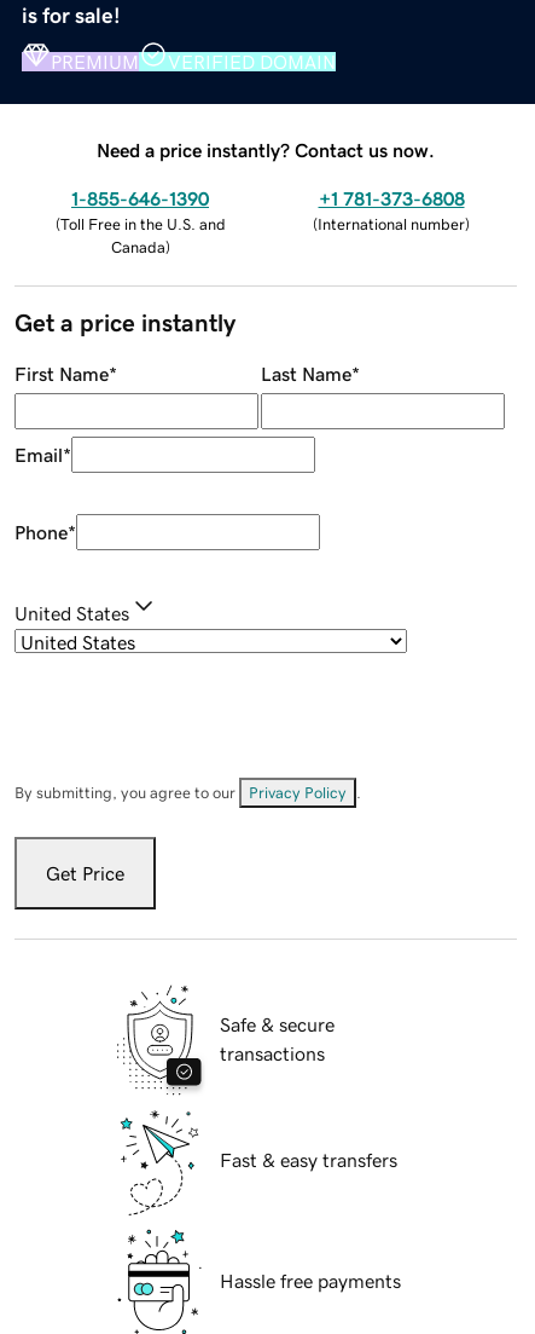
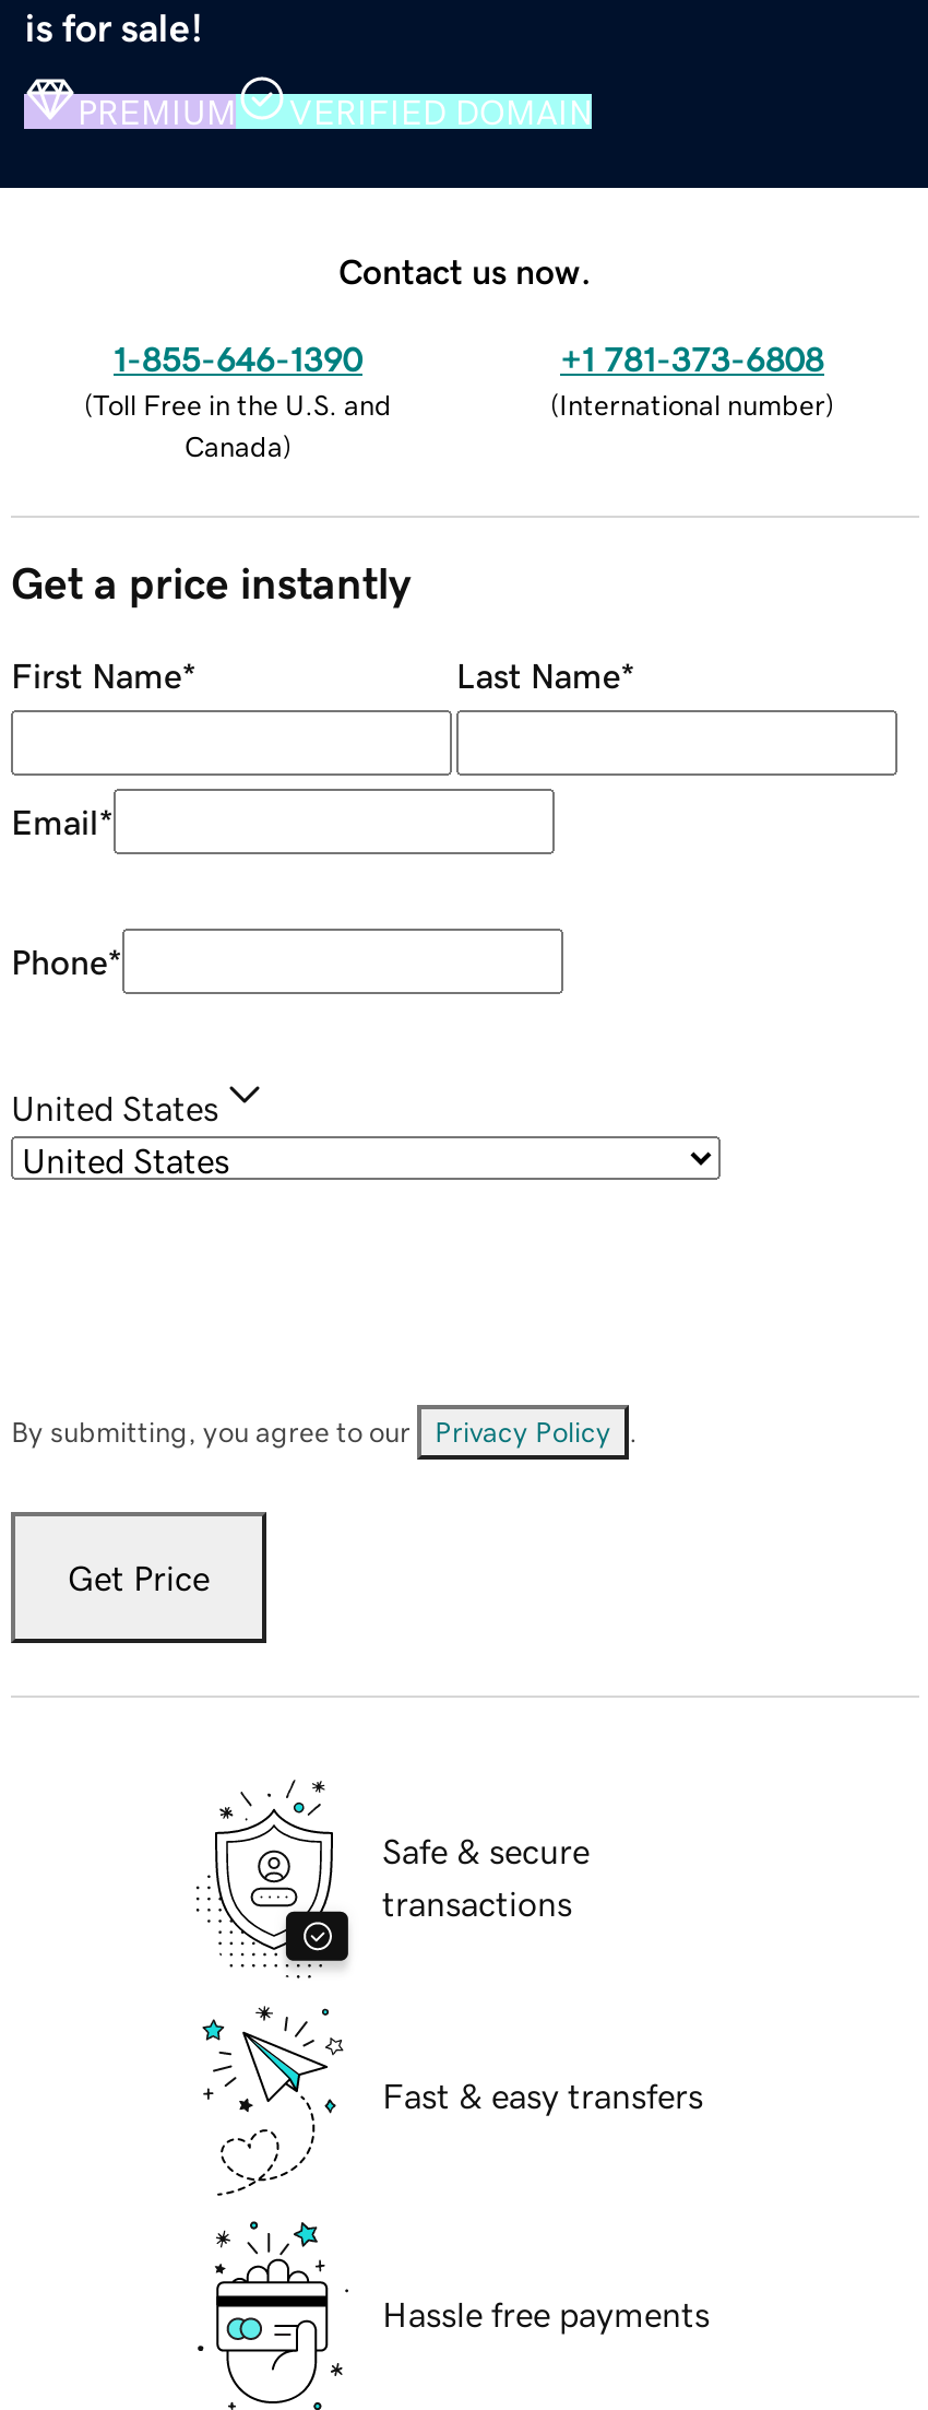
- Need a price instantly? Contact us now.
+ Contact us now.
